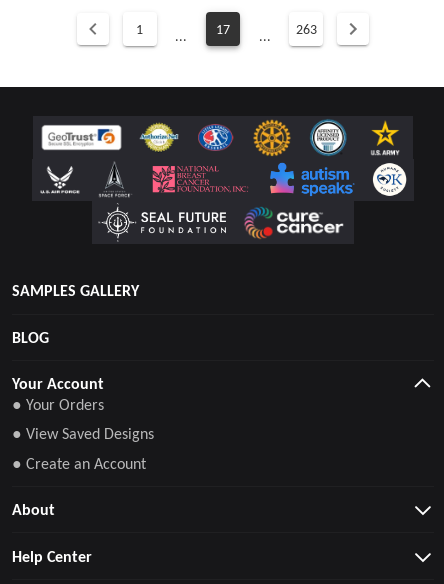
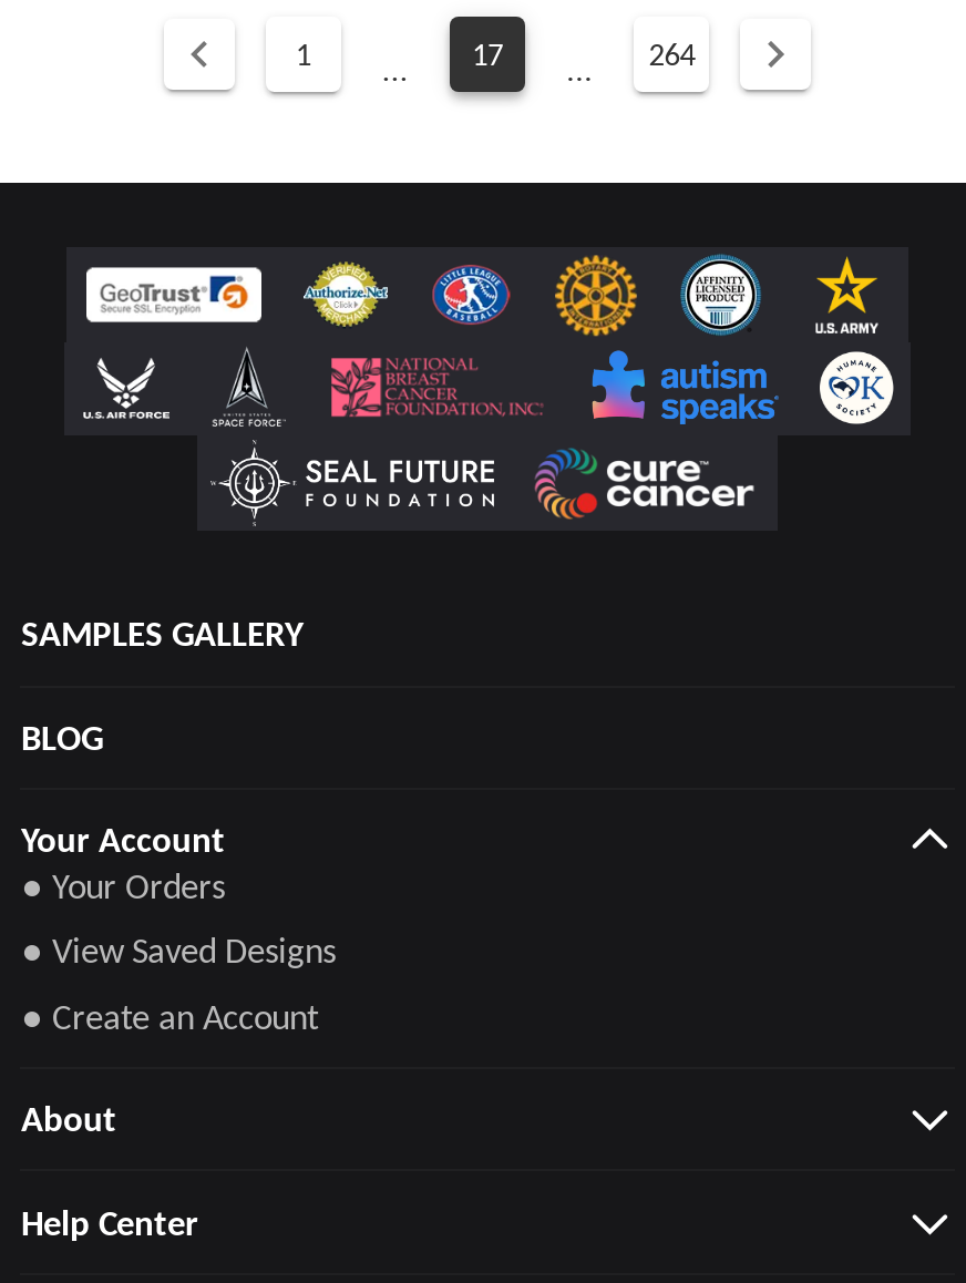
- 263
+ 264
